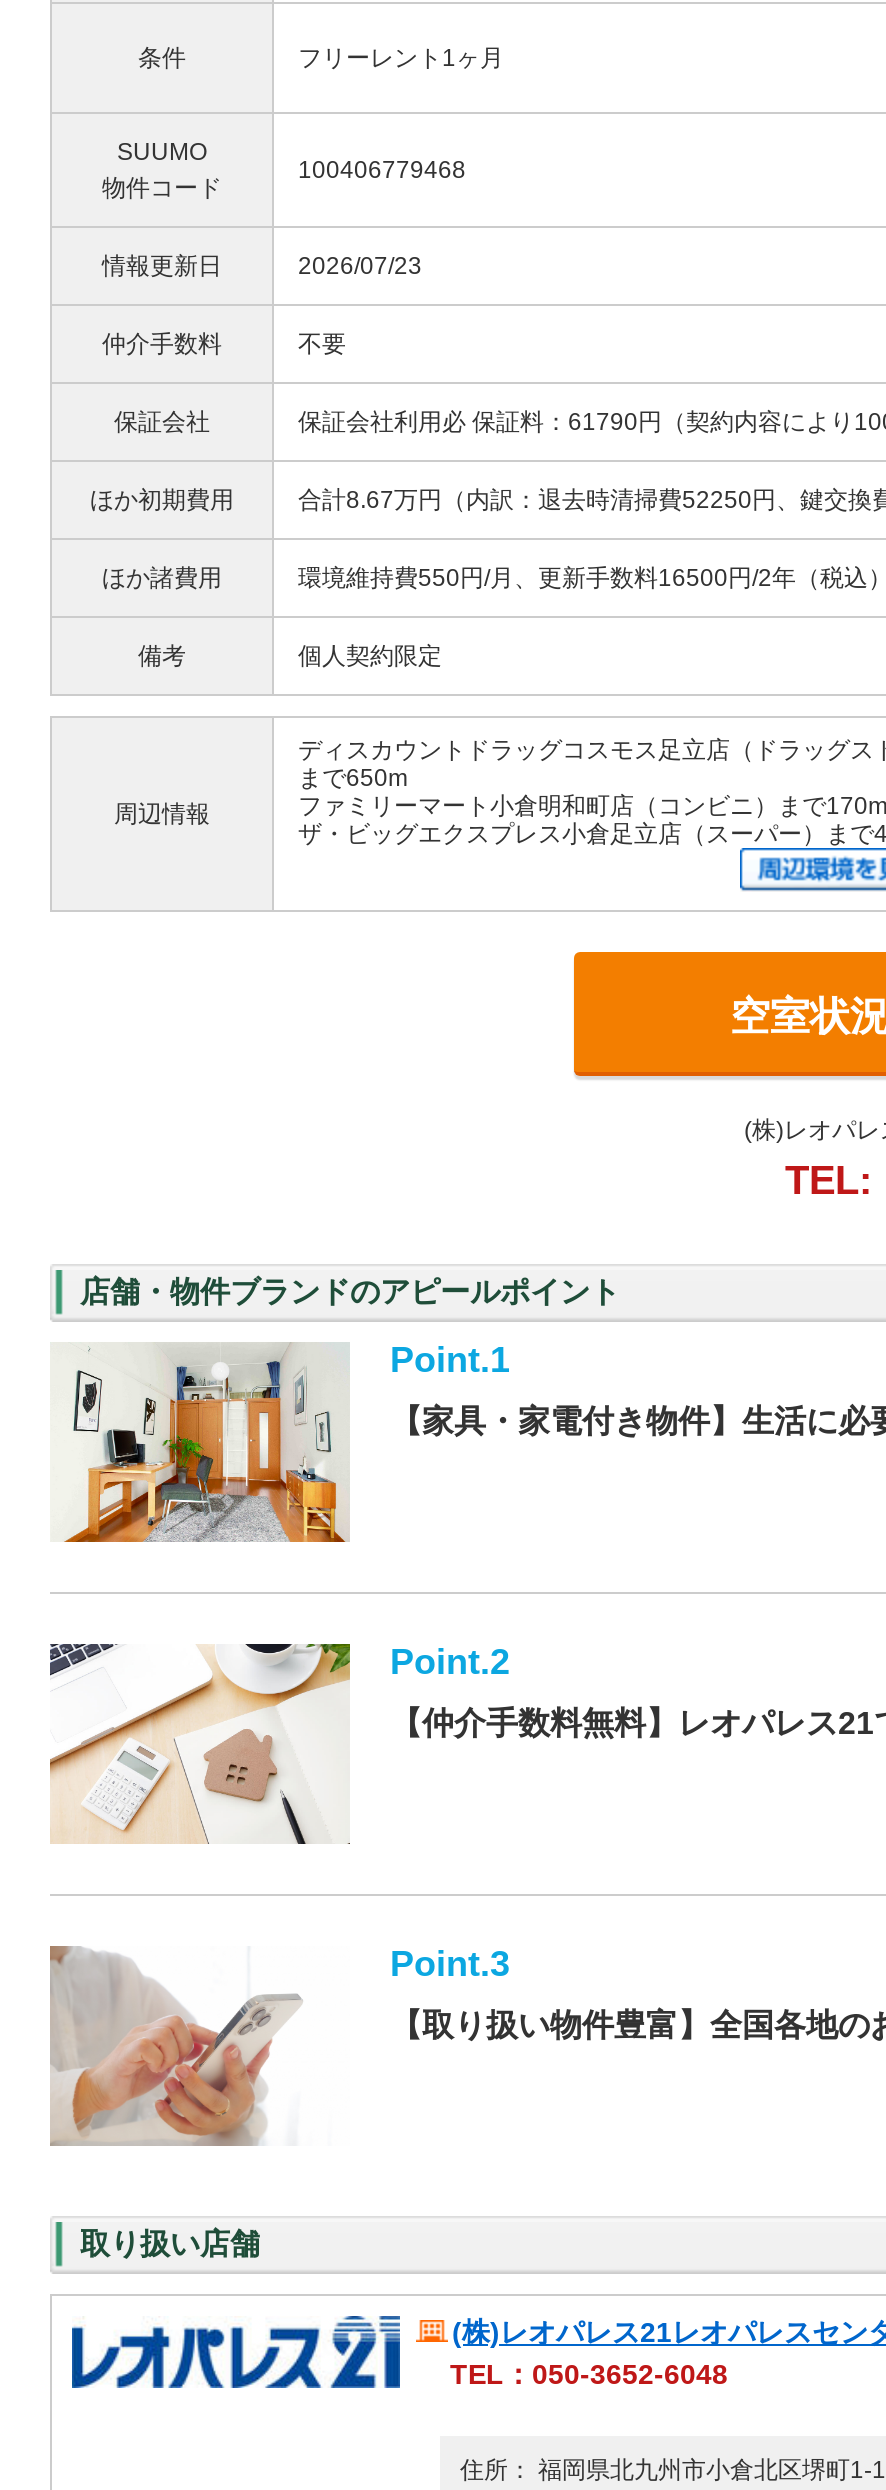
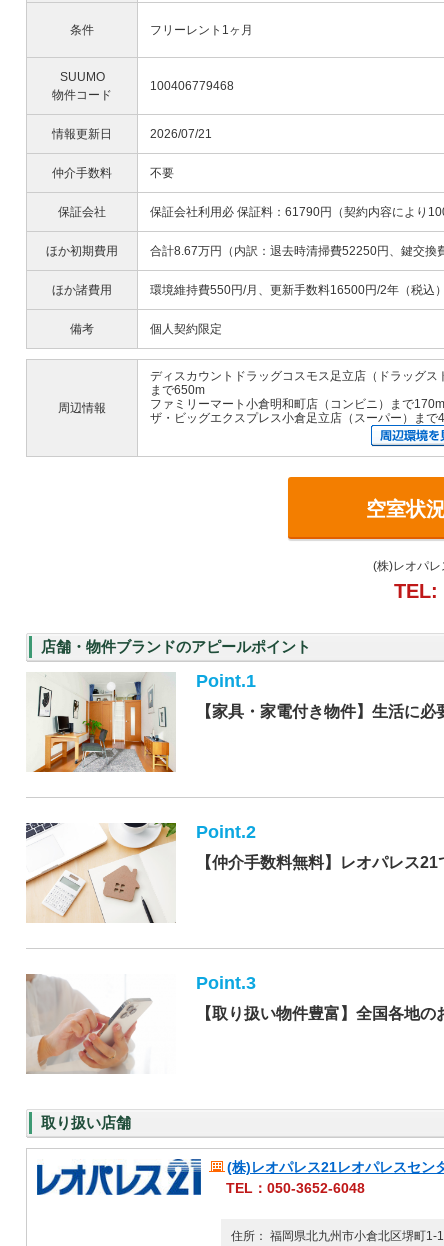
- 2026/07/23
+ 2026/07/21
